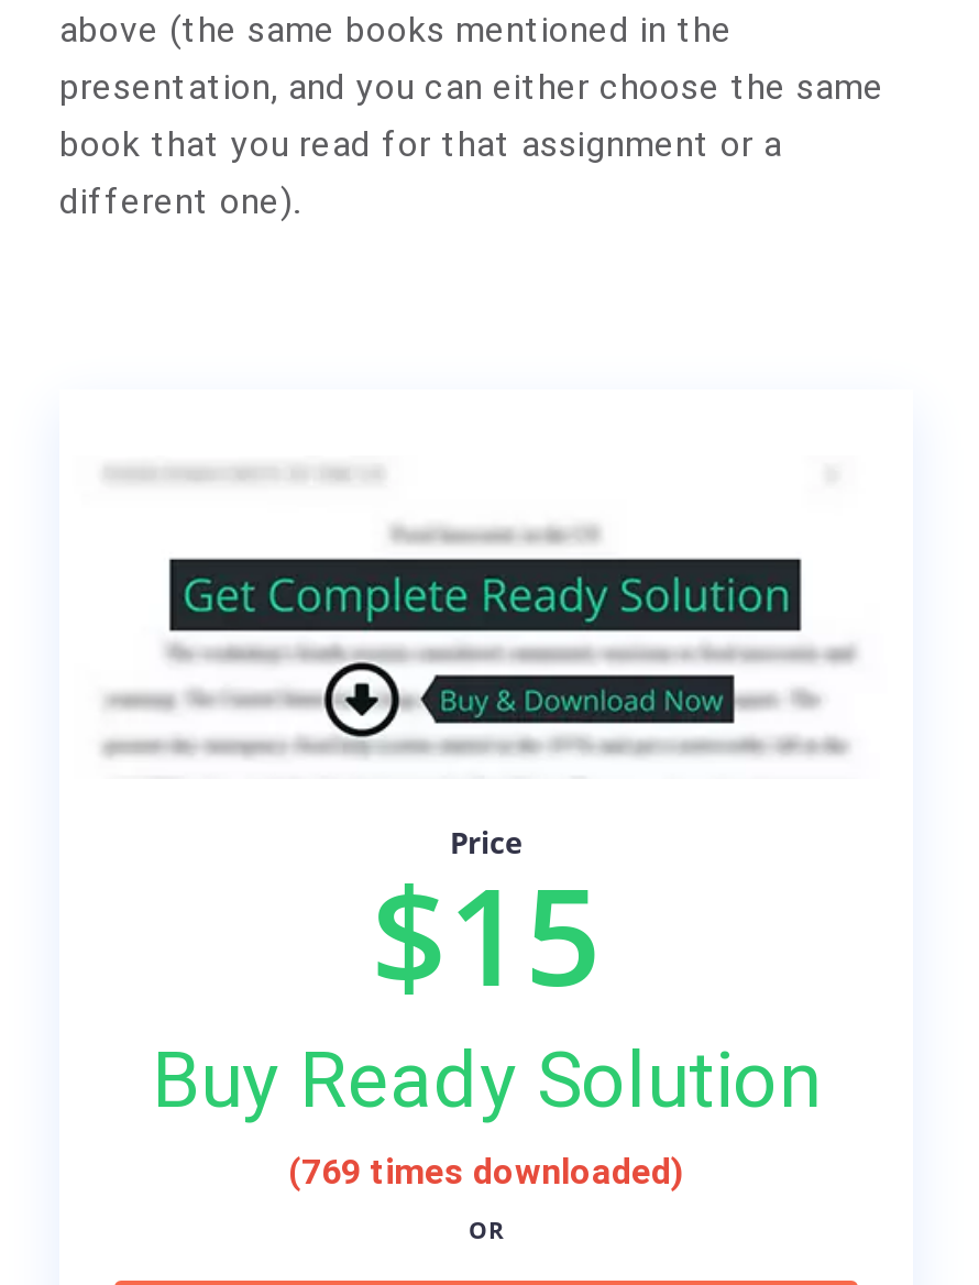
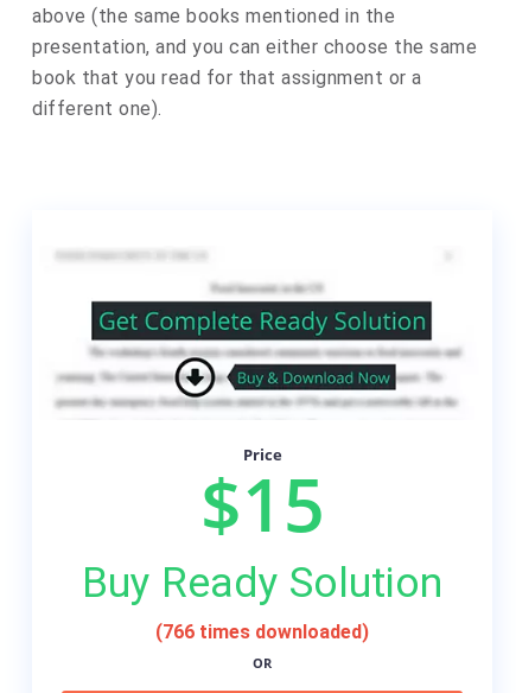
- (769 times downloaded)
+ (766 times downloaded)
